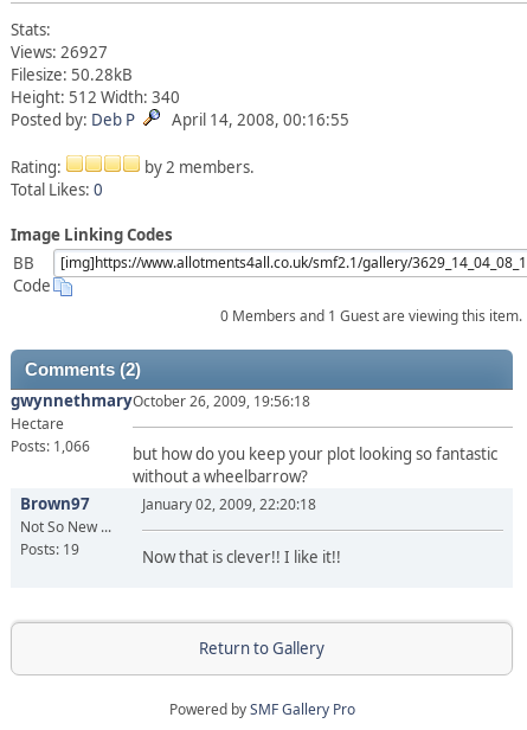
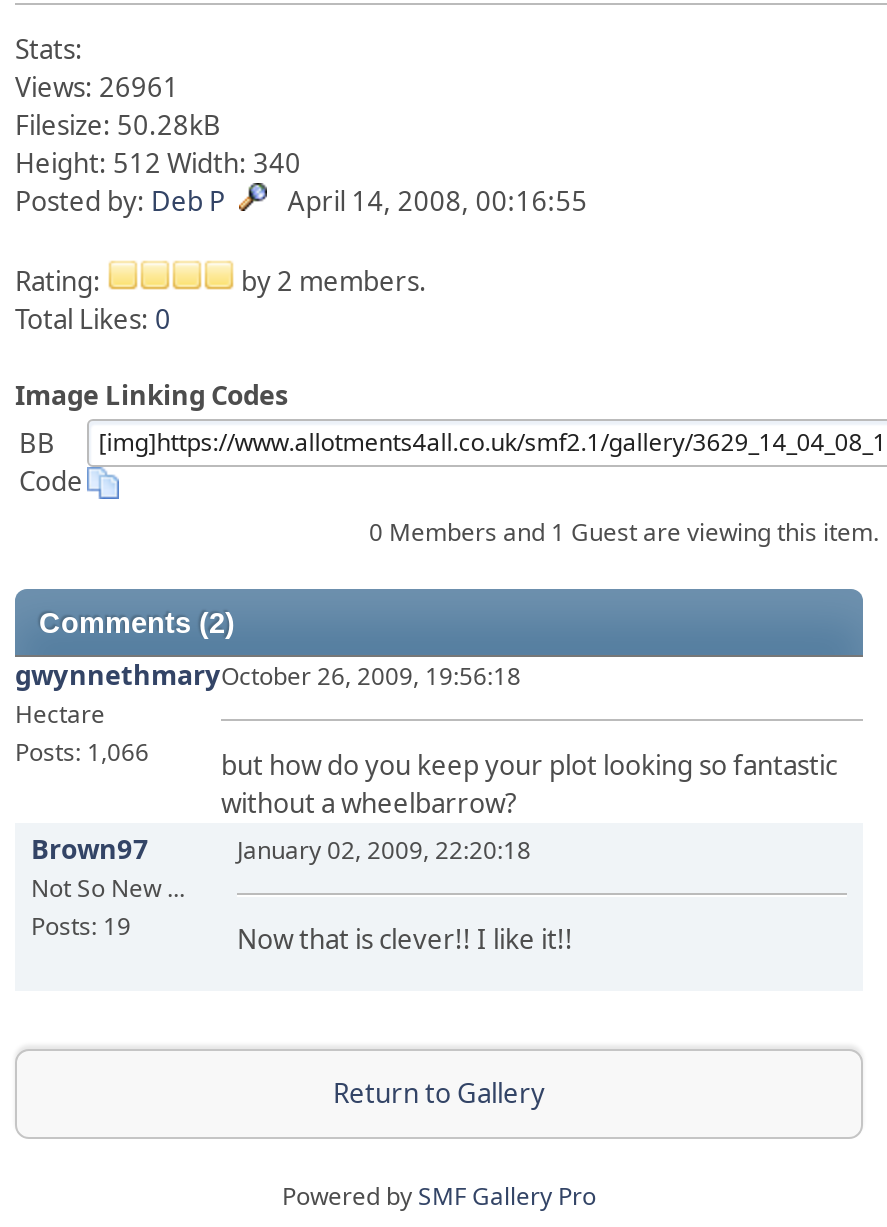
- Views: 26927
+ Views: 26961
